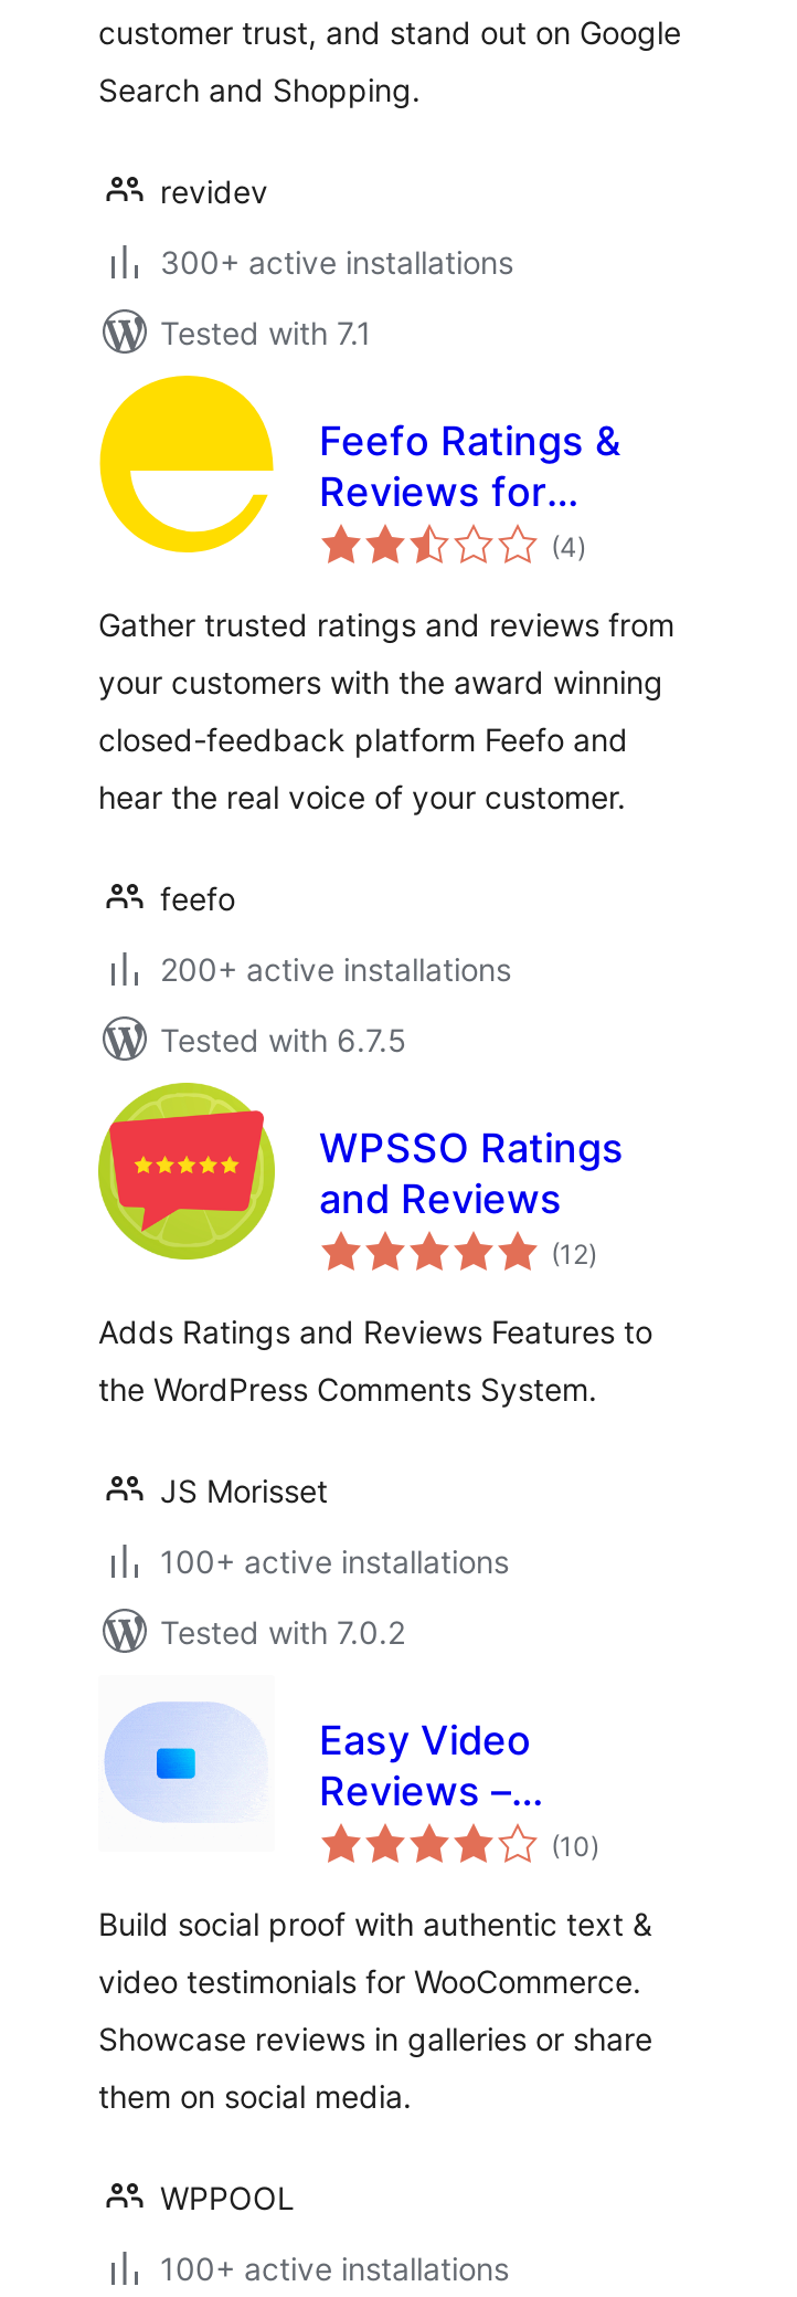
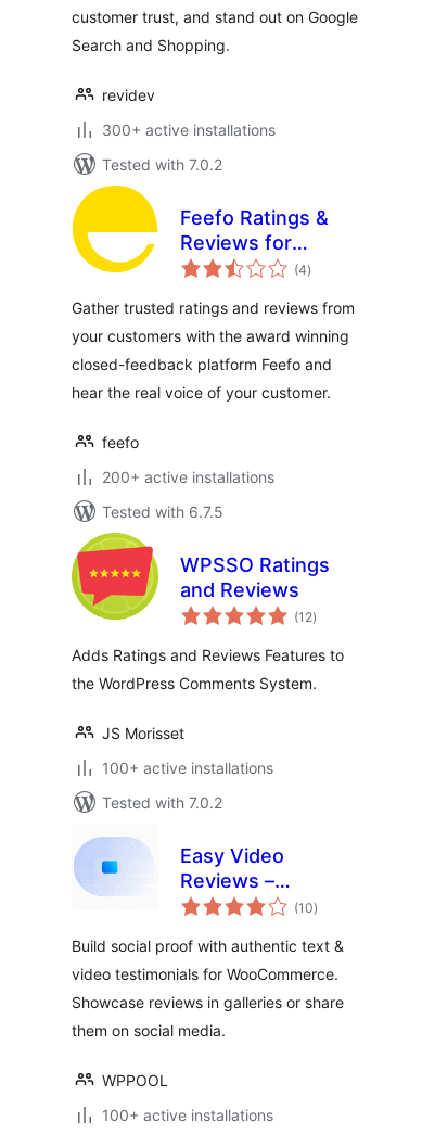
- Tested with 7.1
+ Tested with 7.0.2
